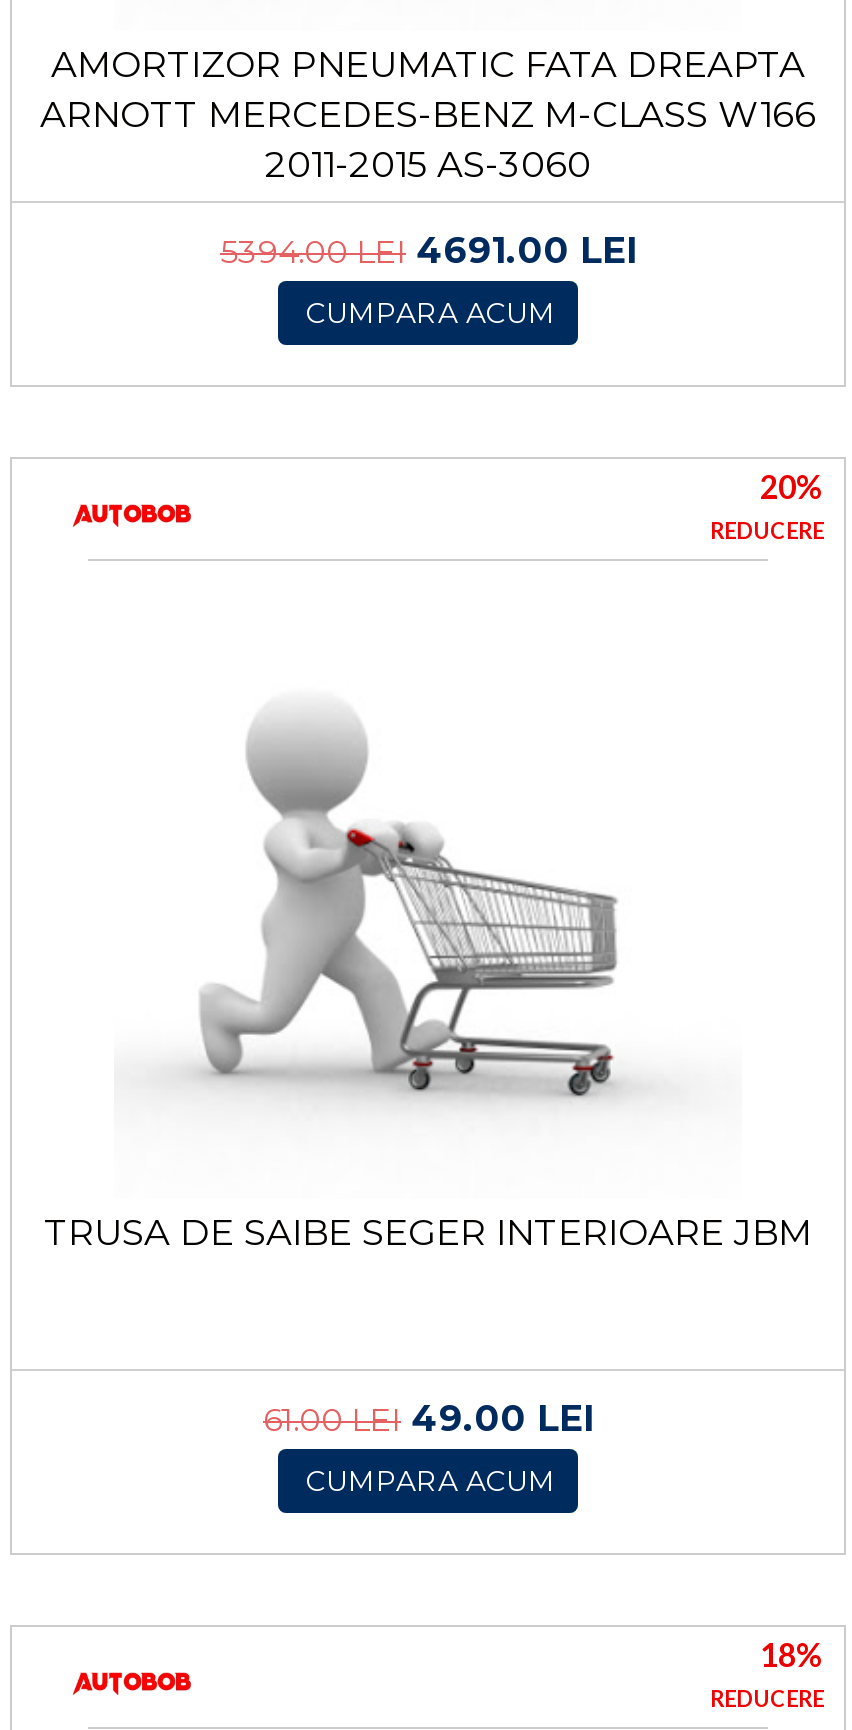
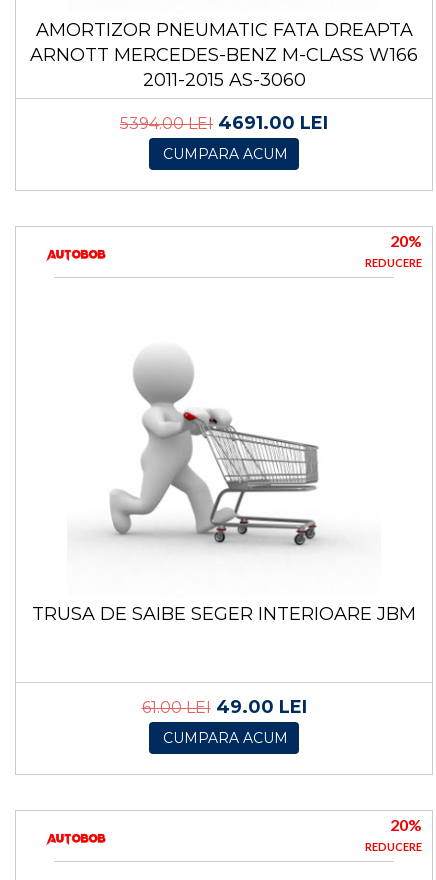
- 18%
+ 20%
